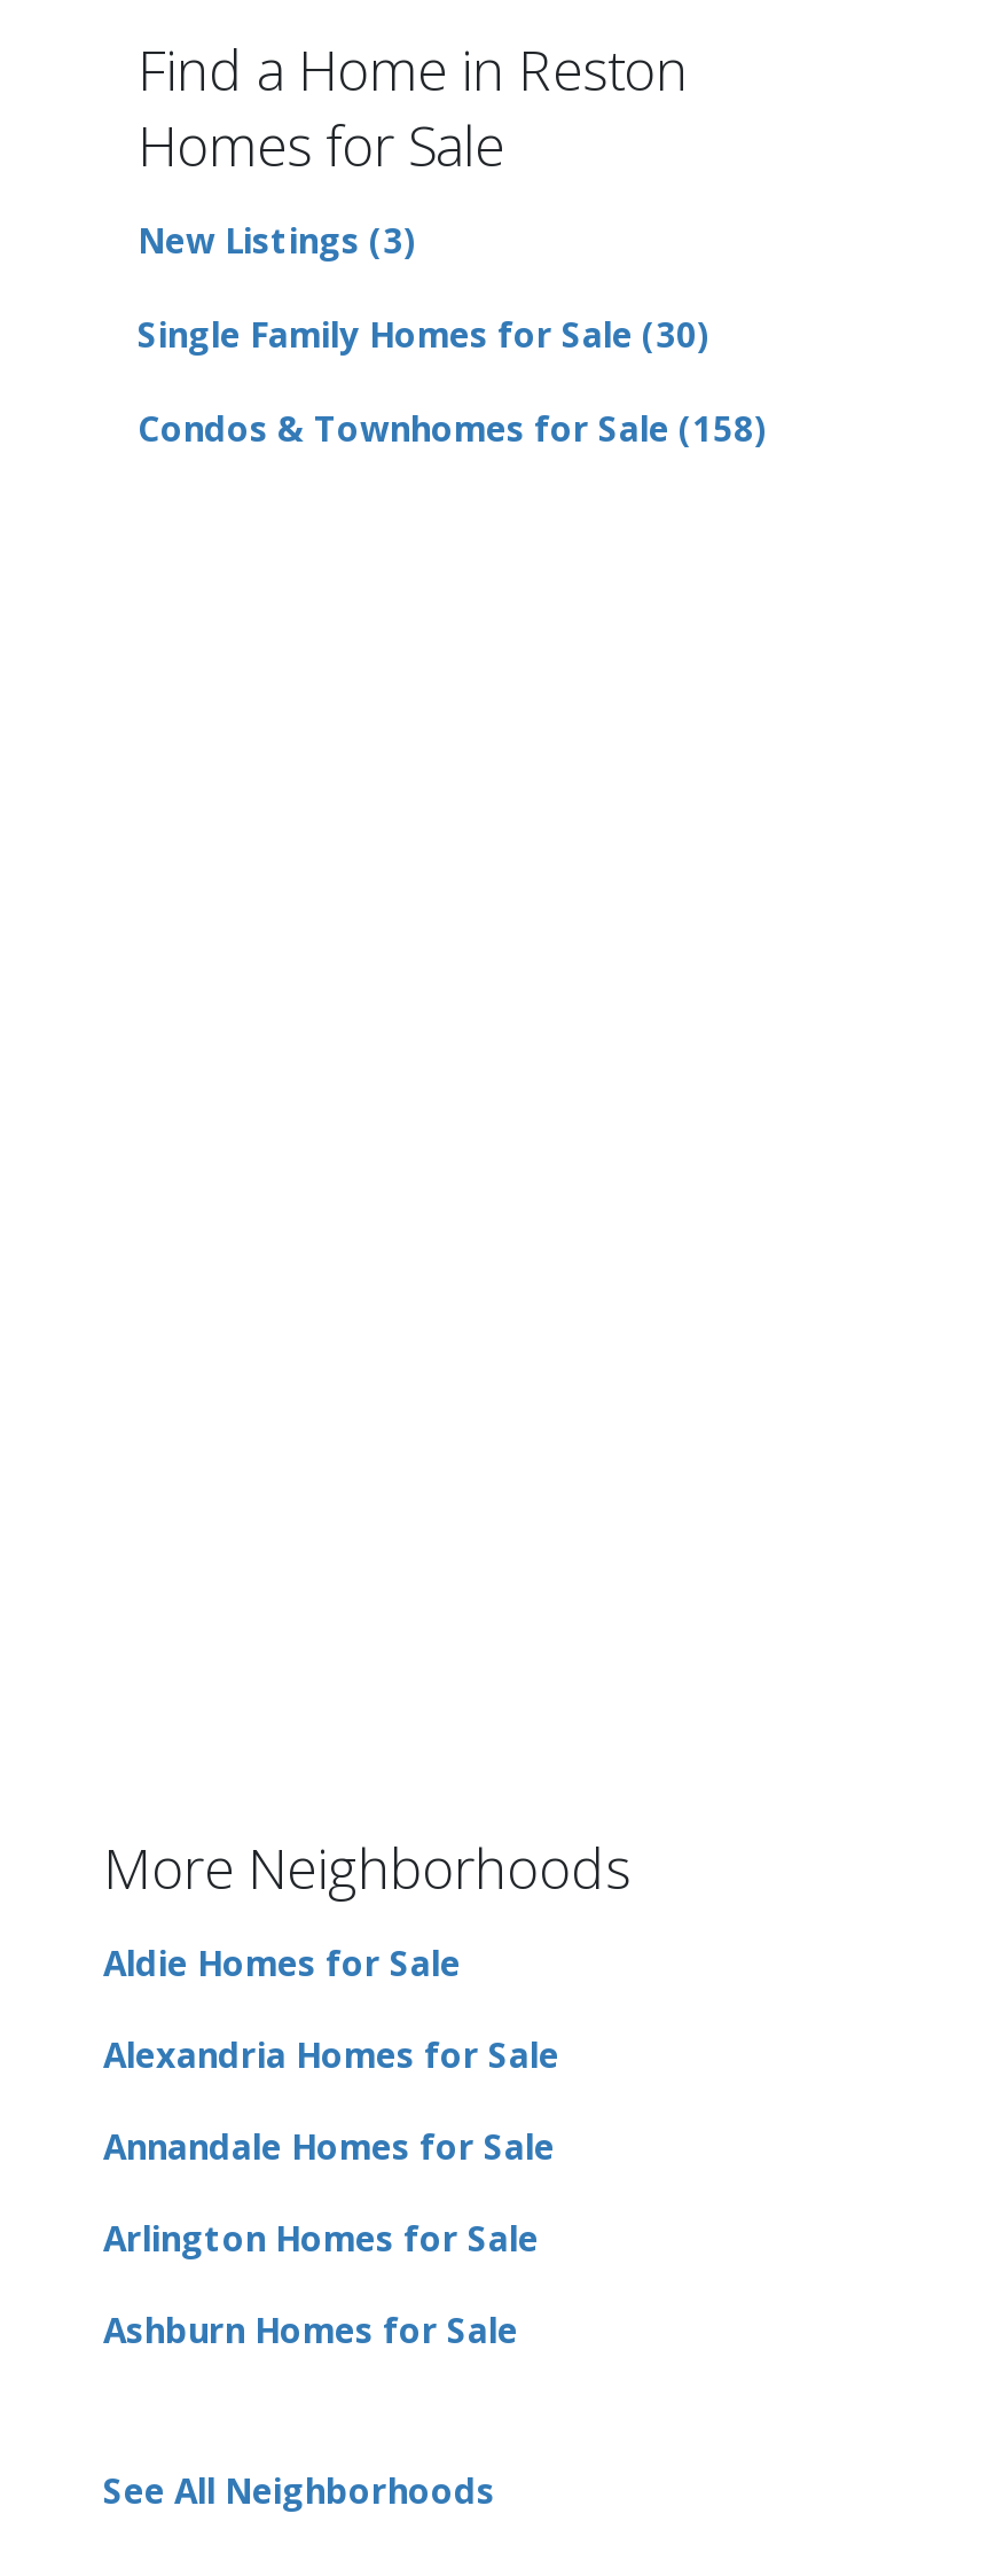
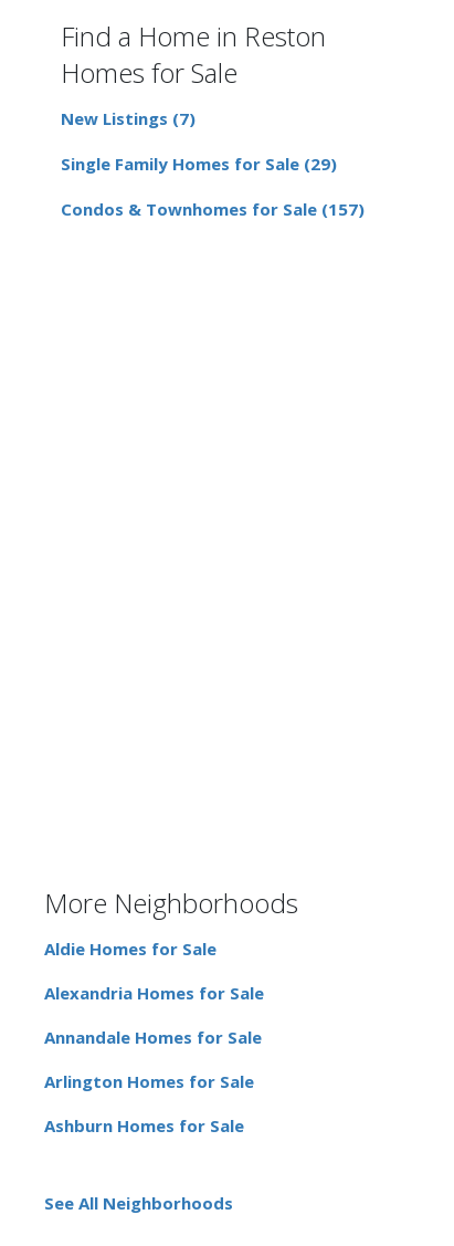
- New Listings (3)
+ New Listings (7)

- Single Family Homes for Sale (30)
+ Single Family Homes for Sale (29)

- Condos & Townhomes for Sale (158)
+ Condos & Townhomes for Sale (157)
